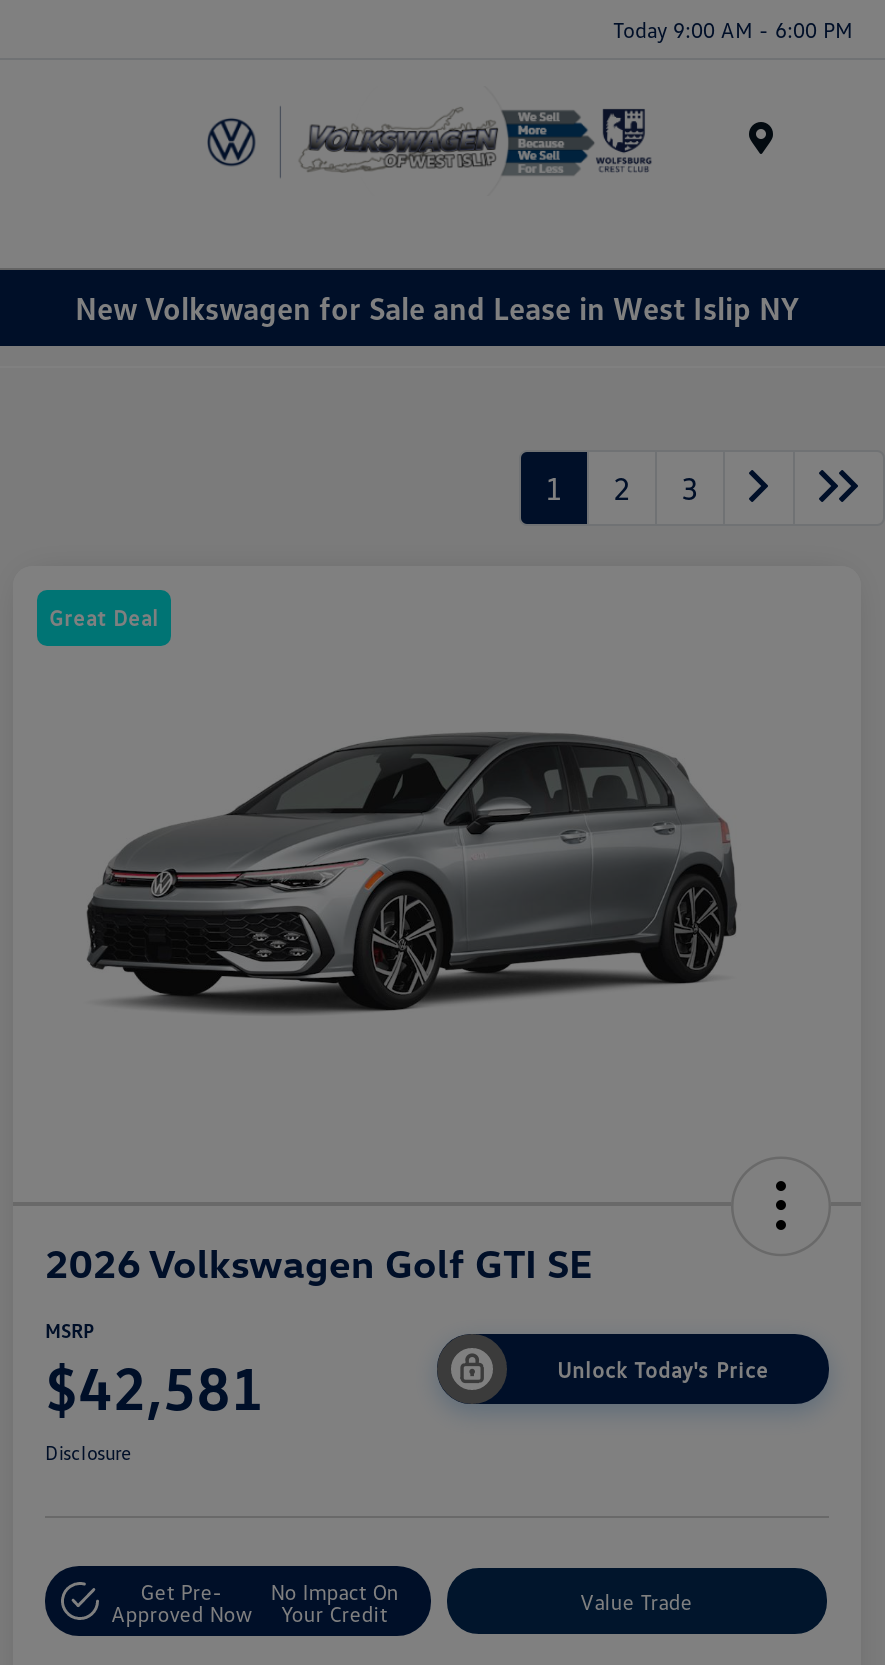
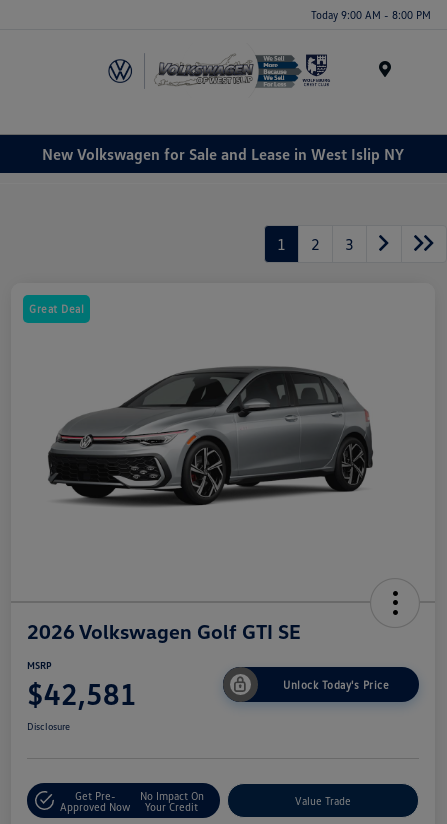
- Today 9:00 AM - 6:00 PM
+ Today 9:00 AM - 8:00 PM
